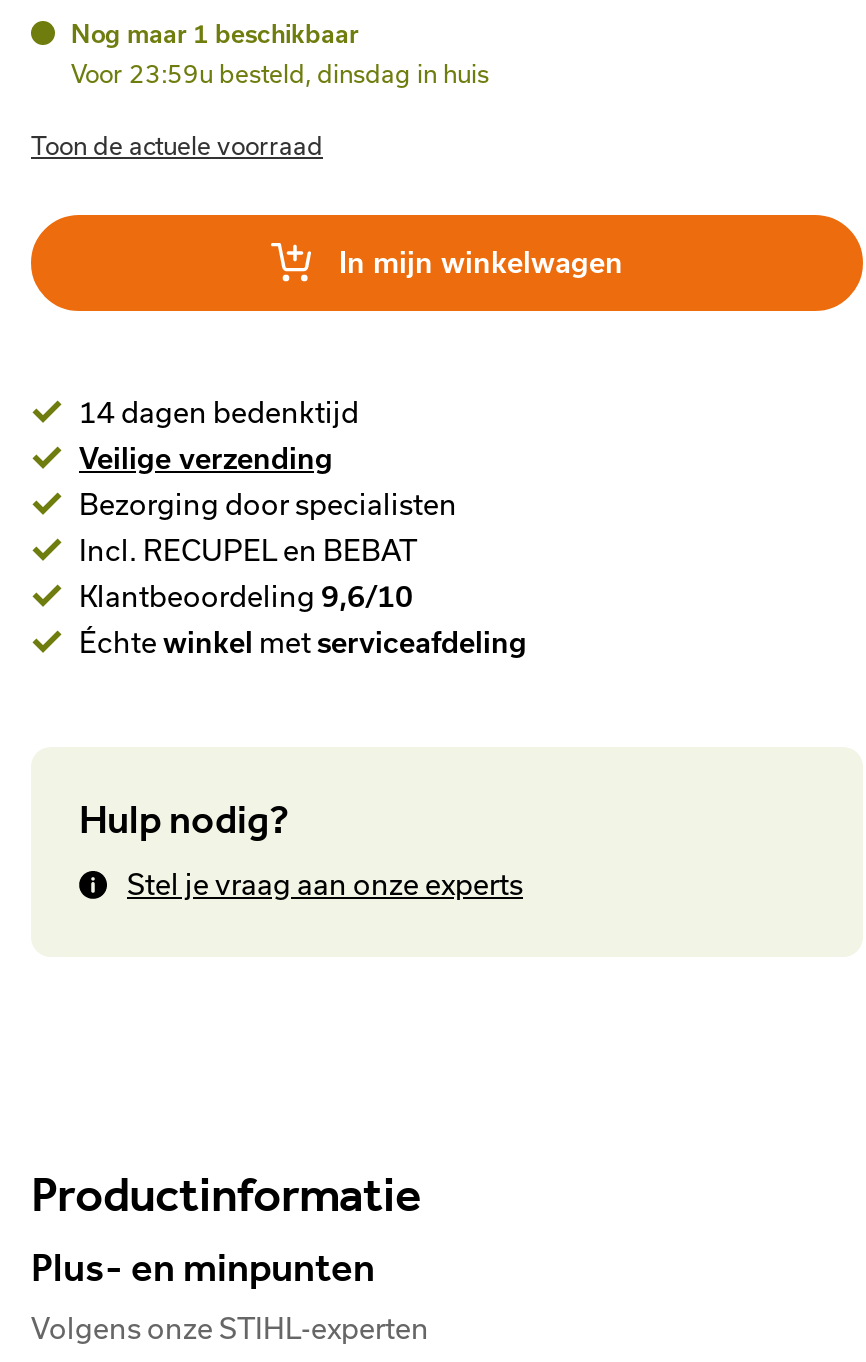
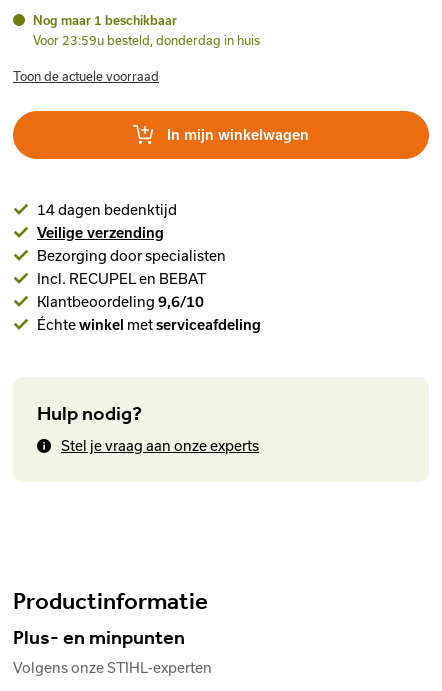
- Voor 23:59u besteld, dinsdag in huis
+ Voor 23:59u besteld, donderdag in huis
